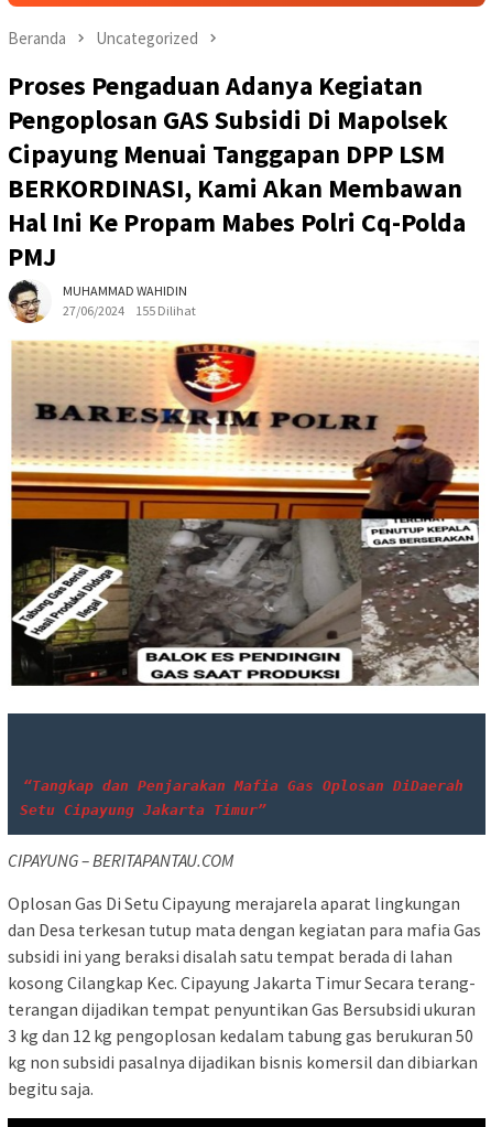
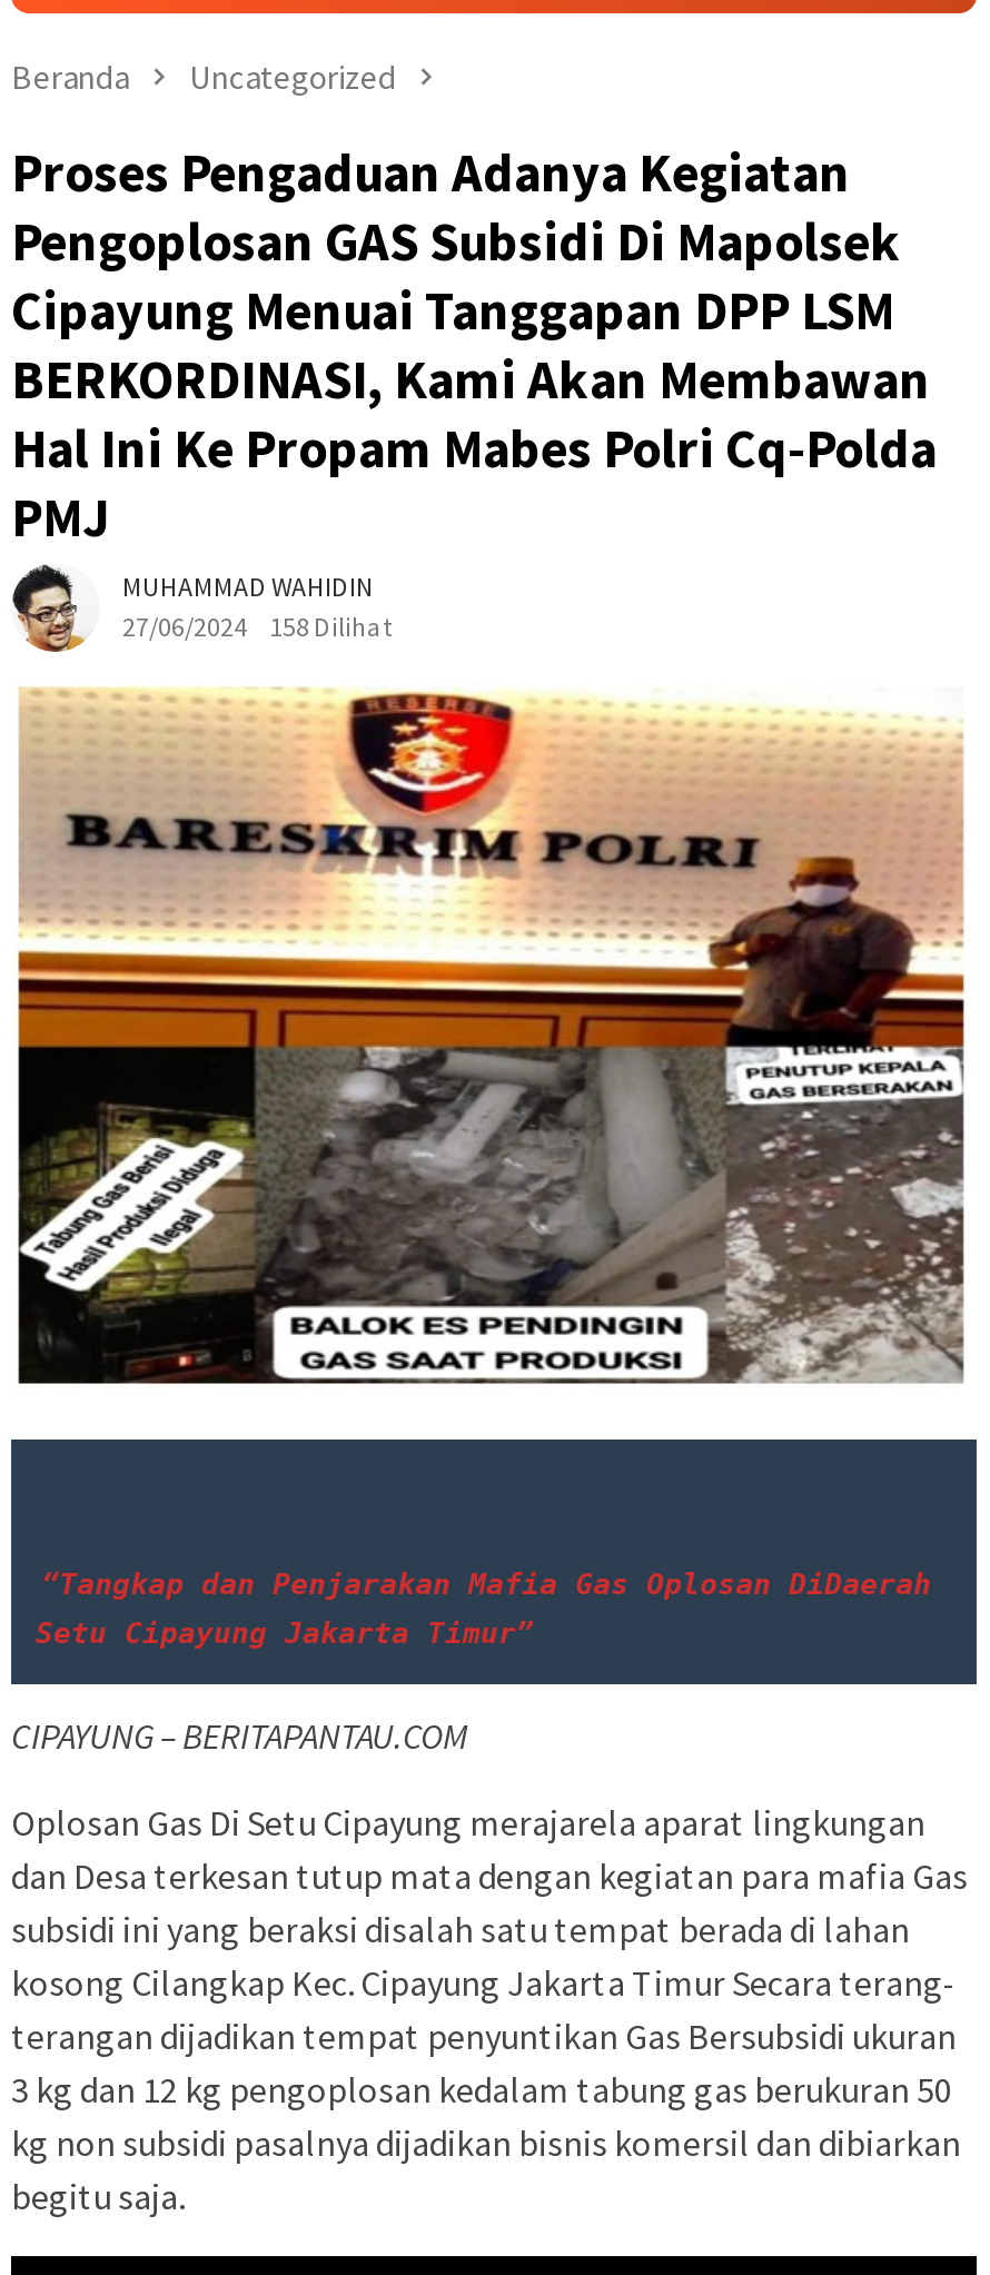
- 27/06/2024 155 Dilihat
+ 27/06/2024 158 Dilihat
